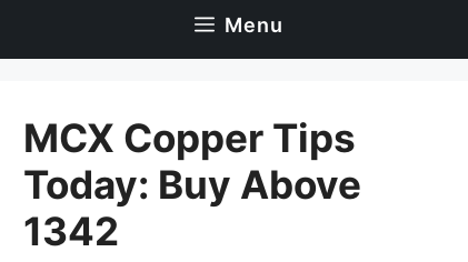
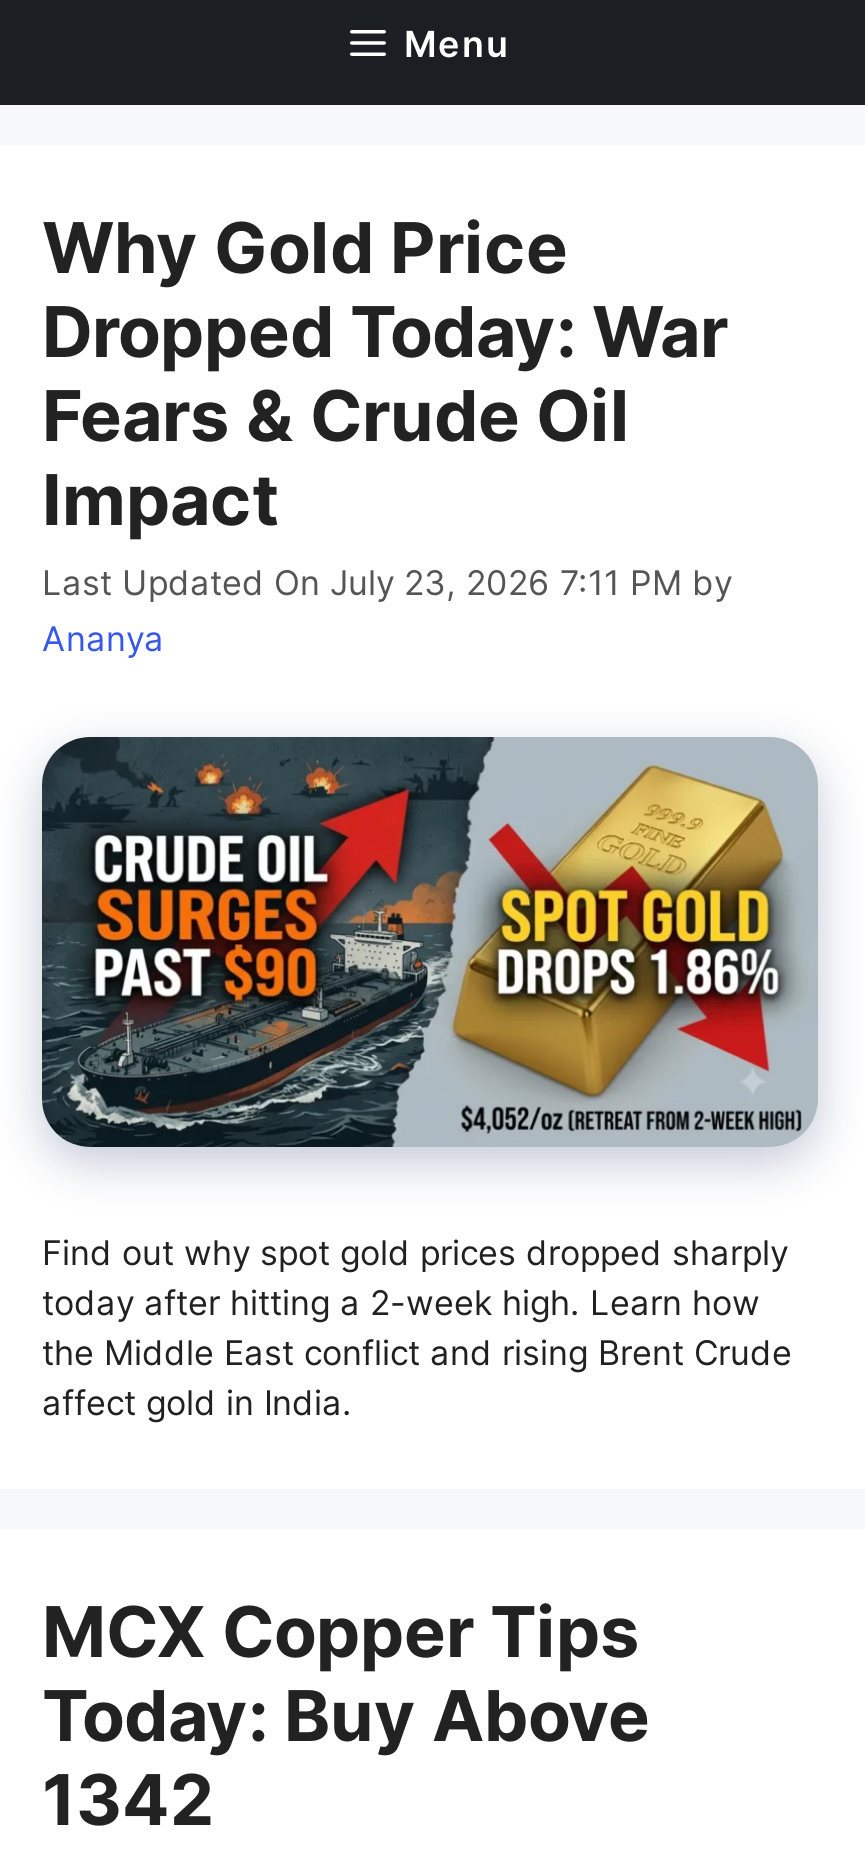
+ [image]
+ Find out why spot gold prices dropped sharply
+ today after hitting a 2-week high. Learn how
+ the Middle East conflict and rising Brent Crude
+ affect gold in India.

+ Why Gold Price
+ Dropped Today: War
+ Fears & Crude Oil
+ Impact
+ Last Updated On July 23, 2026 7:11 PM by
+ Ananya
